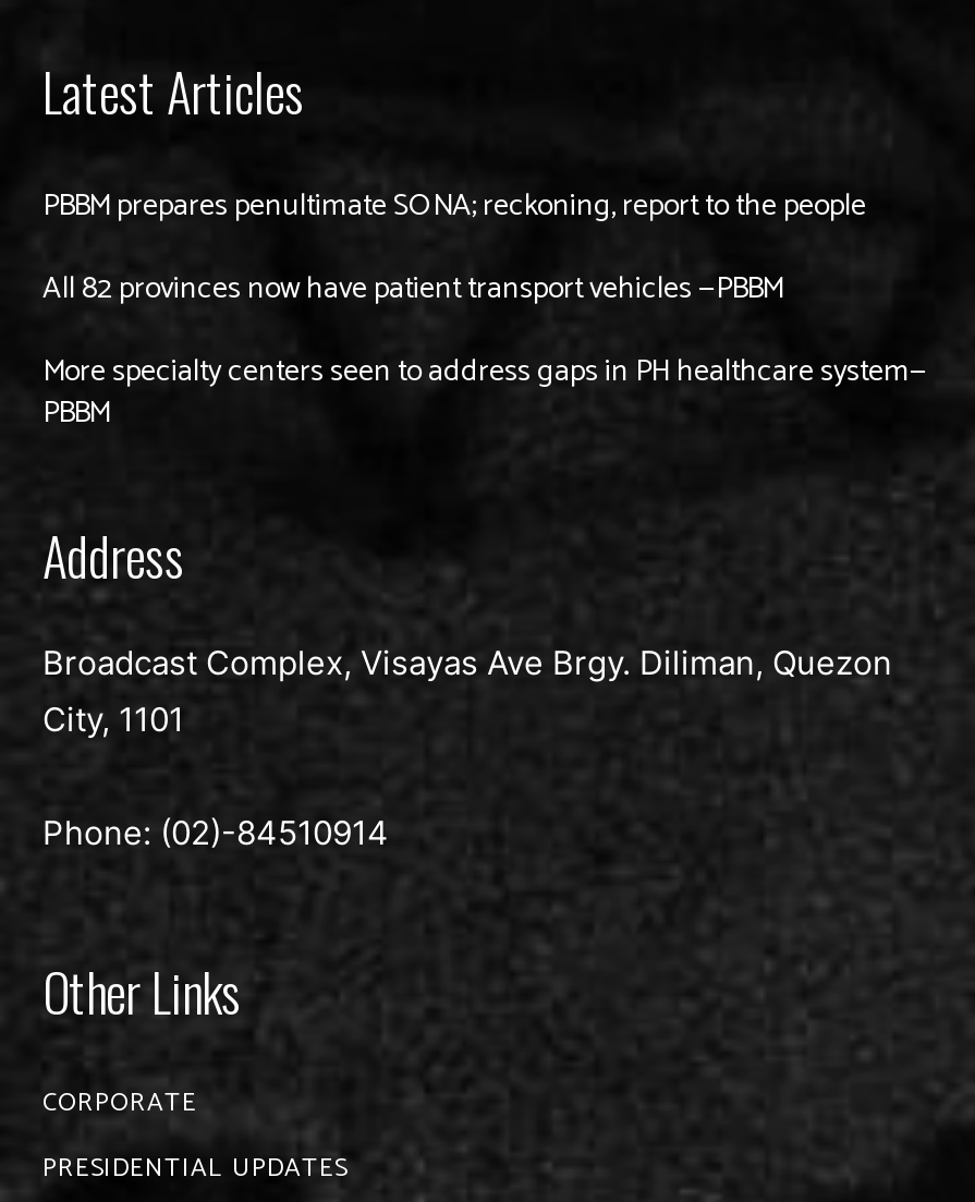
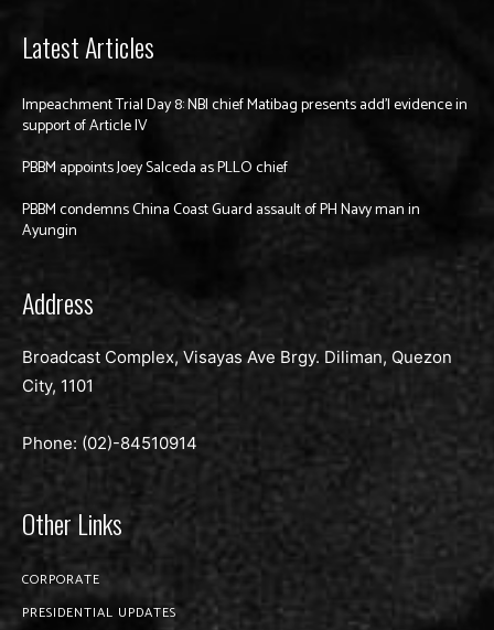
- PBBM prepares penultimate SONA; reckoning, report to the people
+ Impeachment Trial Day 8: NBI chief Matibag presents add’l evidence in
+ support of Article IV

- All 82 provinces now have patient transport vehicles —PBBM
+ PBBM appoints Joey Salceda as PLLO chief

- More specialty centers seen to address gaps in PH healthcare system—
- PBBM
+ PBBM condemns China Coast Guard assault of PH Navy man in
+ Ayungin
